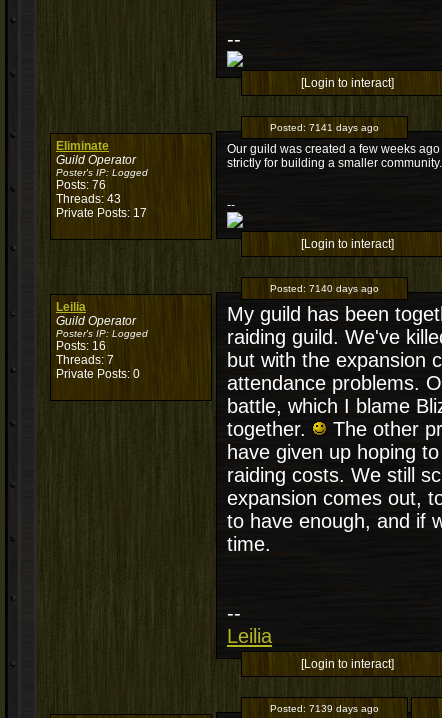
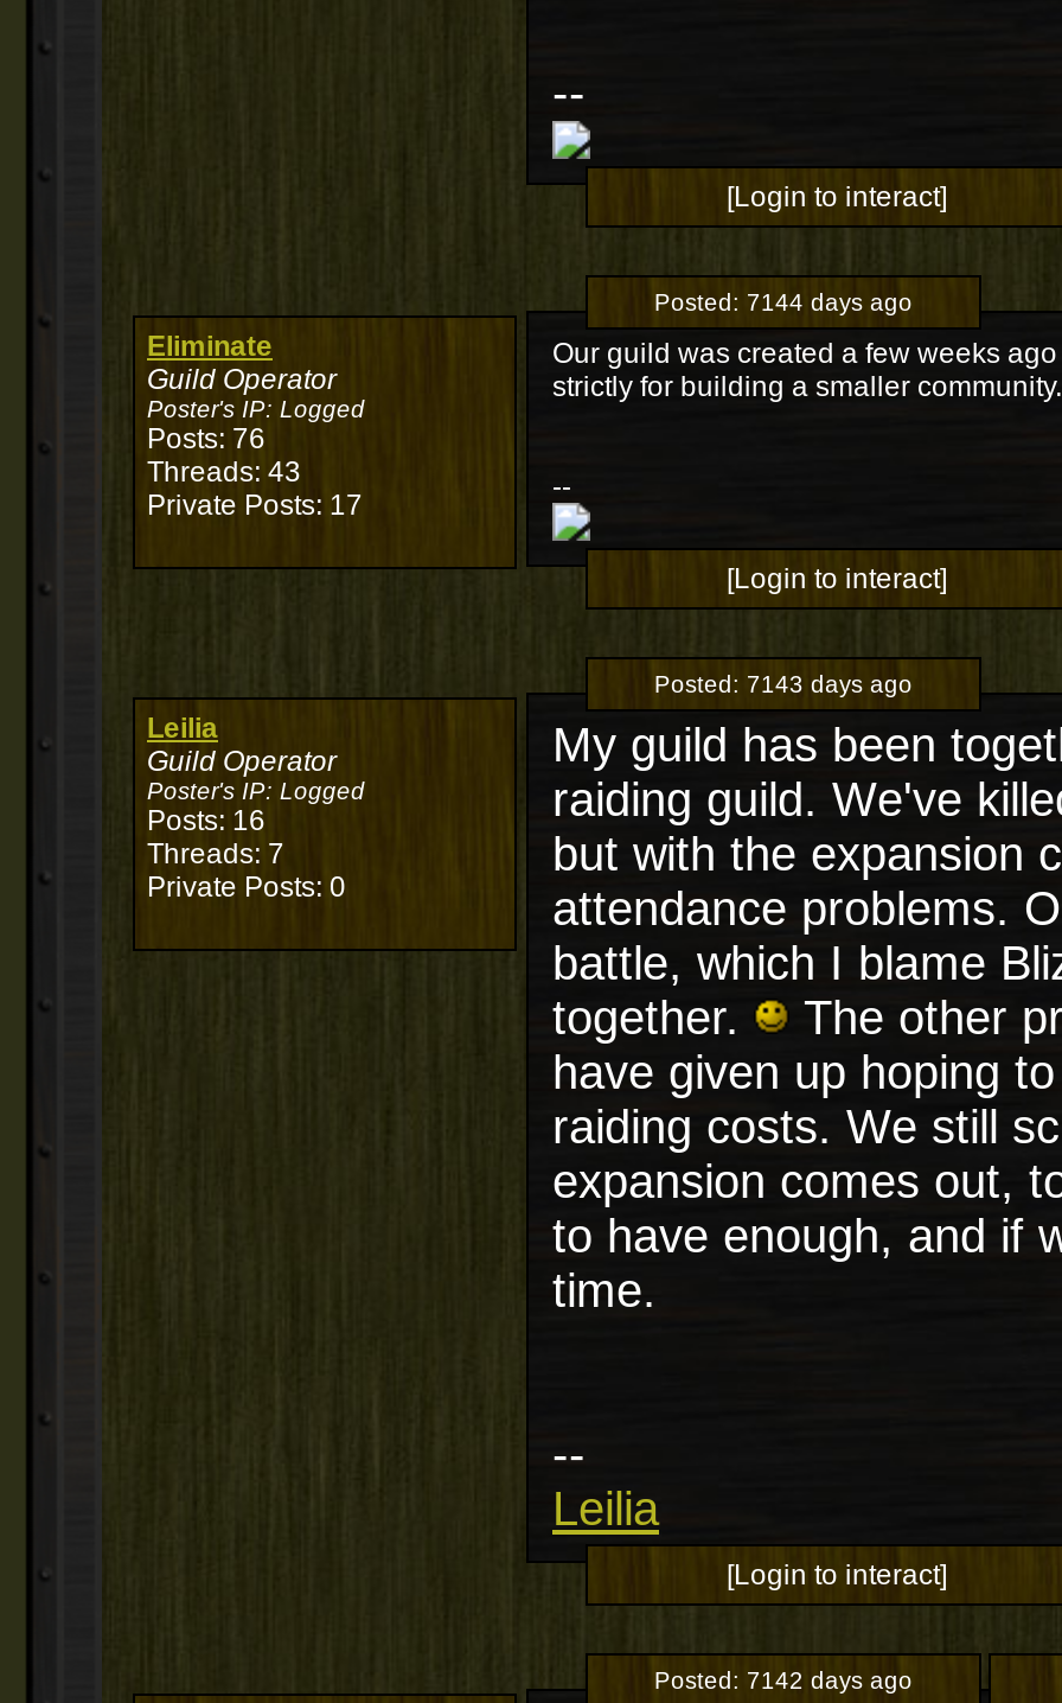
- Posted: 7141 days ago
+ Posted: 7144 days ago

- Posted: 7140 days ago
+ Posted: 7143 days ago

- Posted: 7139 days ago
+ Posted: 7142 days ago
